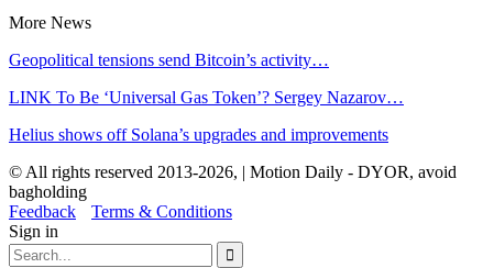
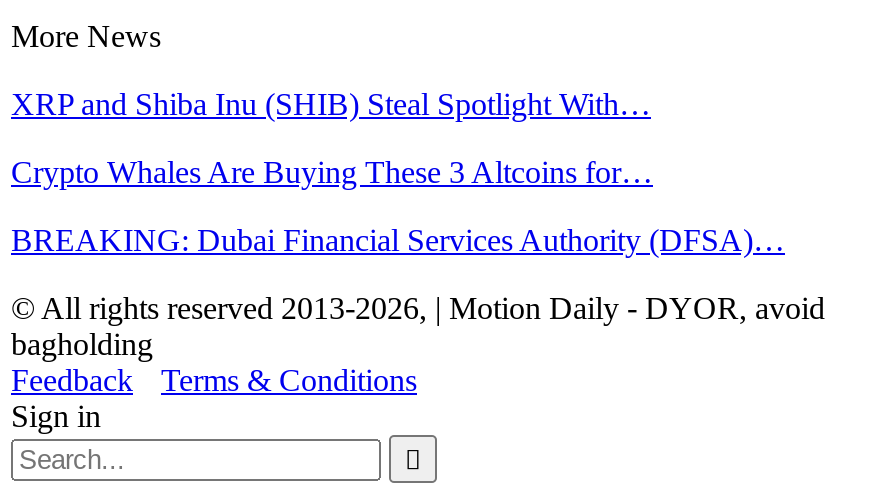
- Geopolitical tensions send Bitcoin’s activity…
+ XRP and Shiba Inu (SHIB) Steal Spotlight With…

- LINK To Be ‘Universal Gas Token’? Sergey Nazarov…
+ Crypto Whales Are Buying These 3 Altcoins for…

- Helius shows off Solana’s upgrades and improvements
+ BREAKING: Dubai Financial Services Authority (DFSA)…
